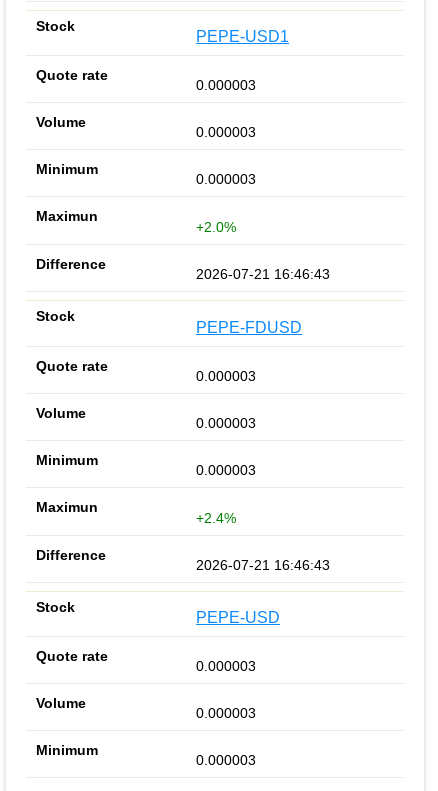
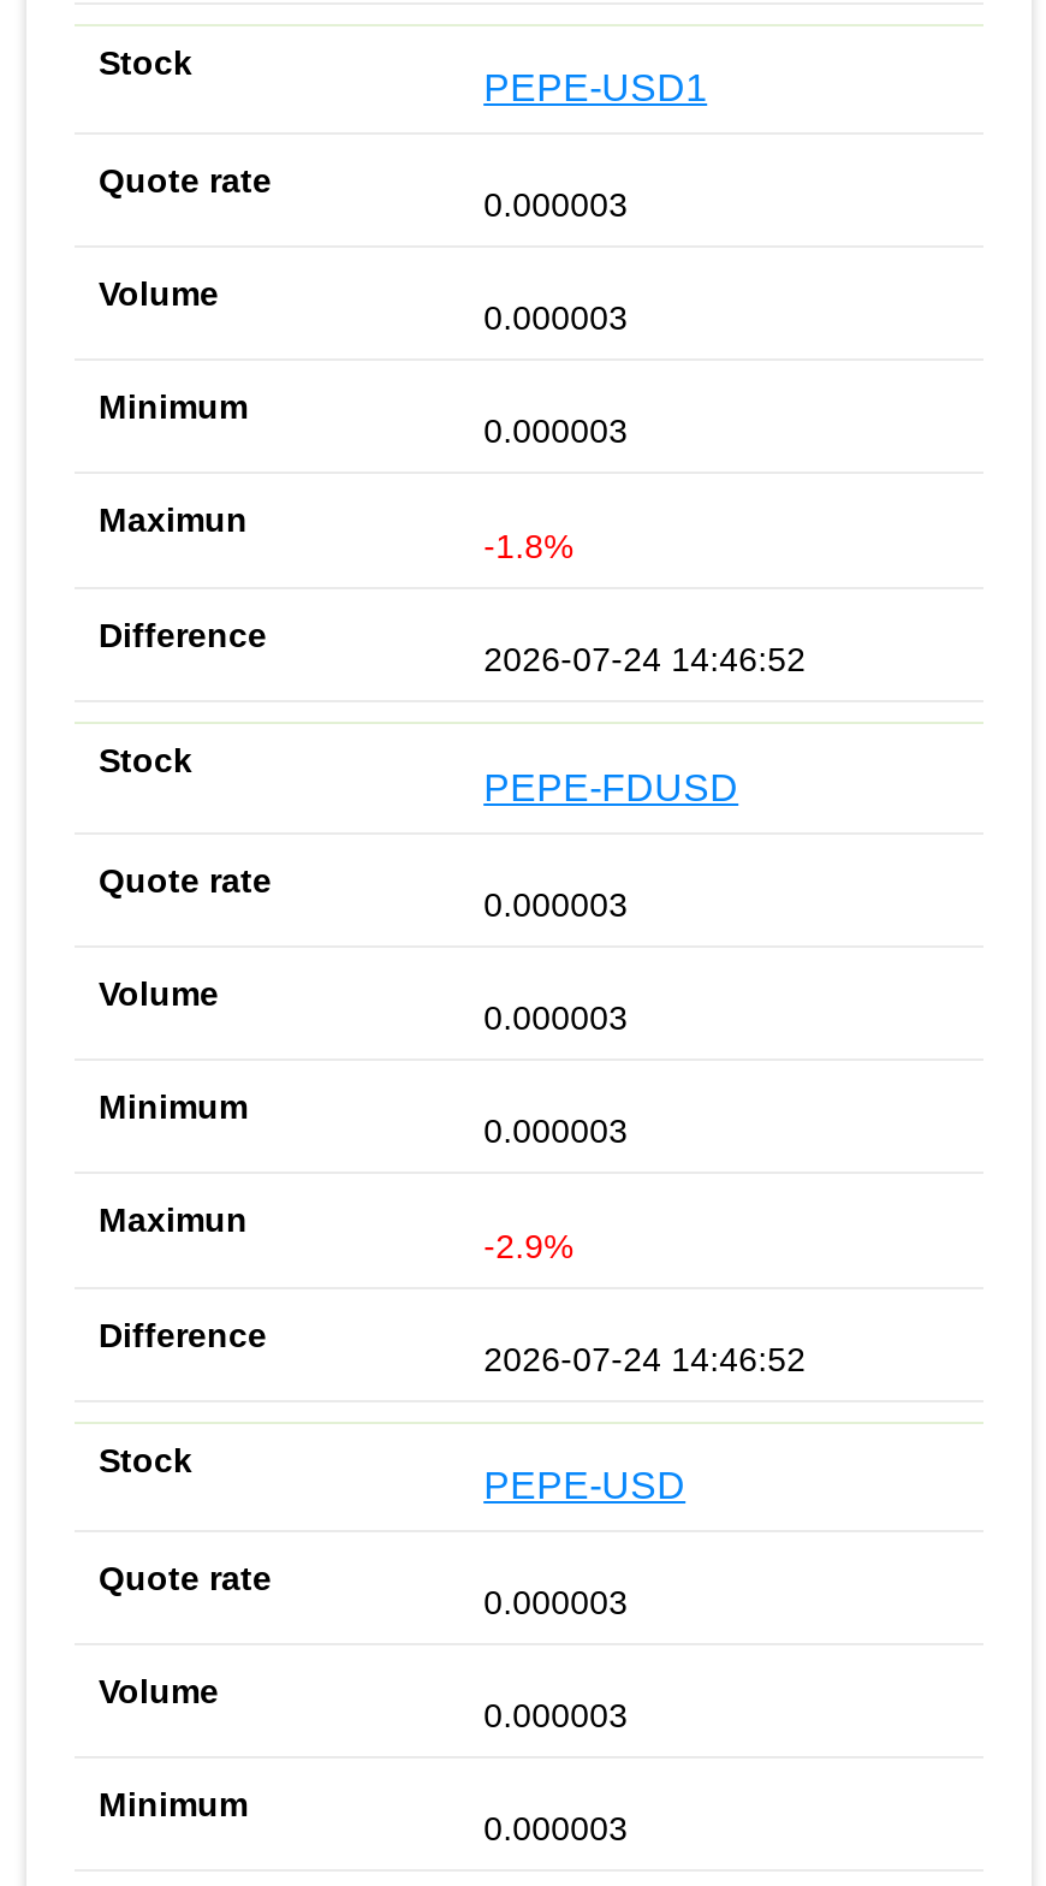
- +2.0%
+ -1.8%

- 2026-07-21 16:46:43
+ 2026-07-24 14:46:52

- +2.4%
+ -2.9%

- 2026-07-21 16:46:43
+ 2026-07-24 14:46:52
